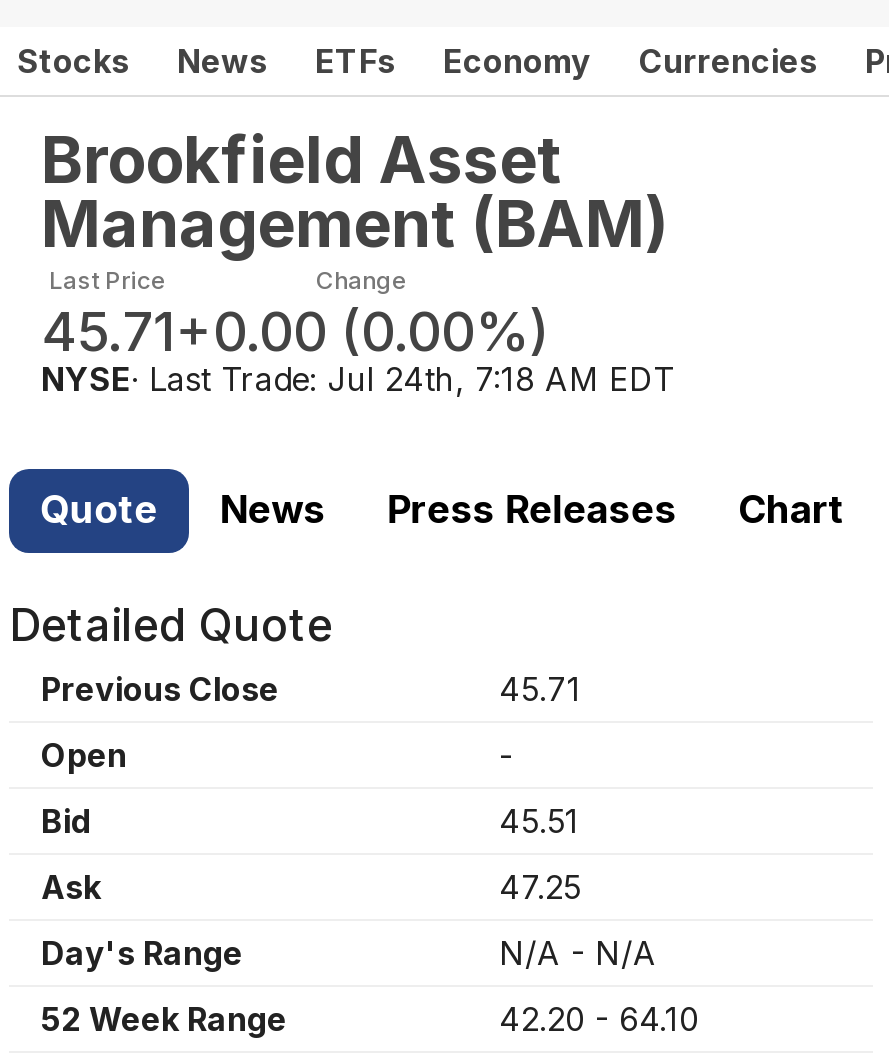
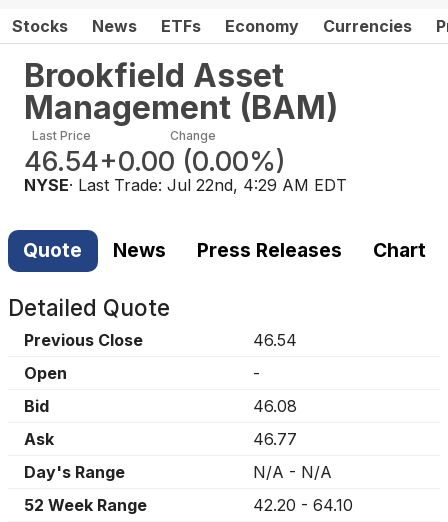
- 45.71 +0.00 (0.00%)
+ 46.54 +0.00 (0.00%)

- NYSE · Last Trade: Jul 24th, 7:18 AM EDT
+ NYSE · Last Trade: Jul 22nd, 4:29 AM EDT

- 45.71
+ 46.54

- 45.51
+ 46.08

- 47.25
+ 46.77
